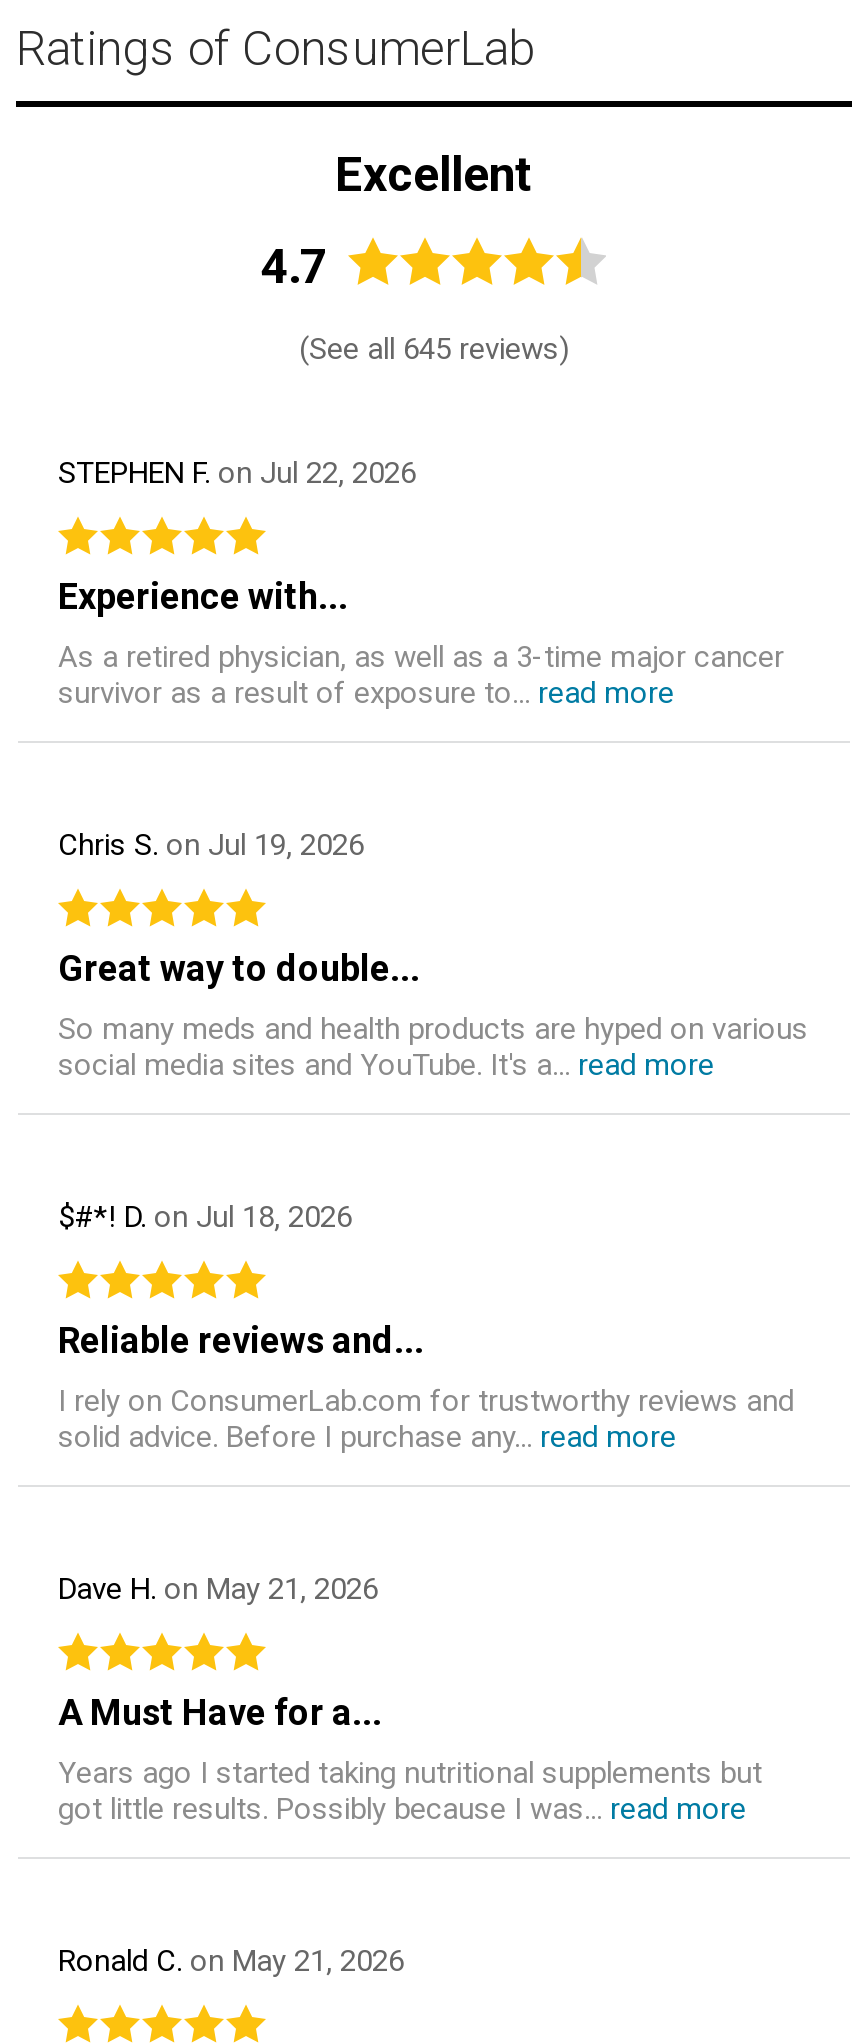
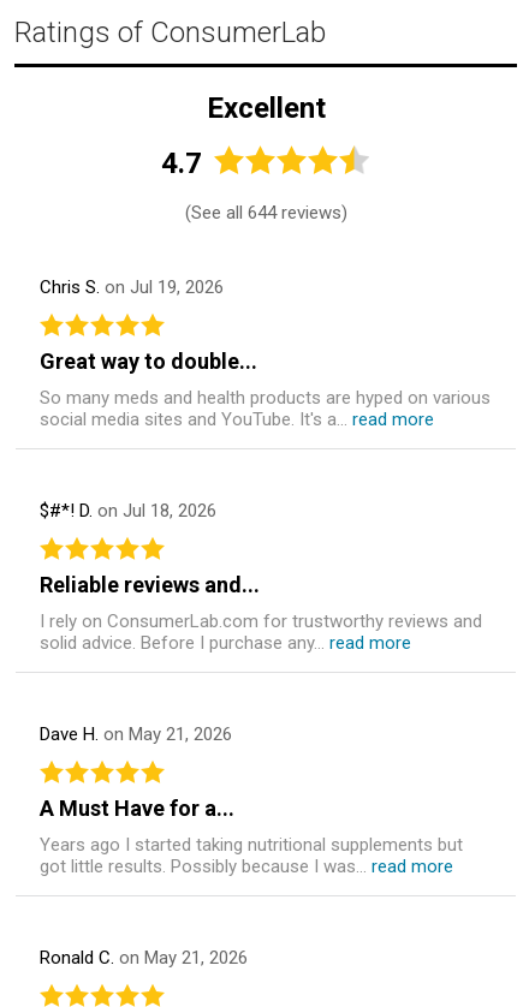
- (See all 645 reviews)
- STEPHEN F. on Jul 22, 2026
- Experience with...
- As a retired physician, as well as a 3-time major cancer
- survivor as a result of exposure to... read more
+ (See all 644 reviews)
